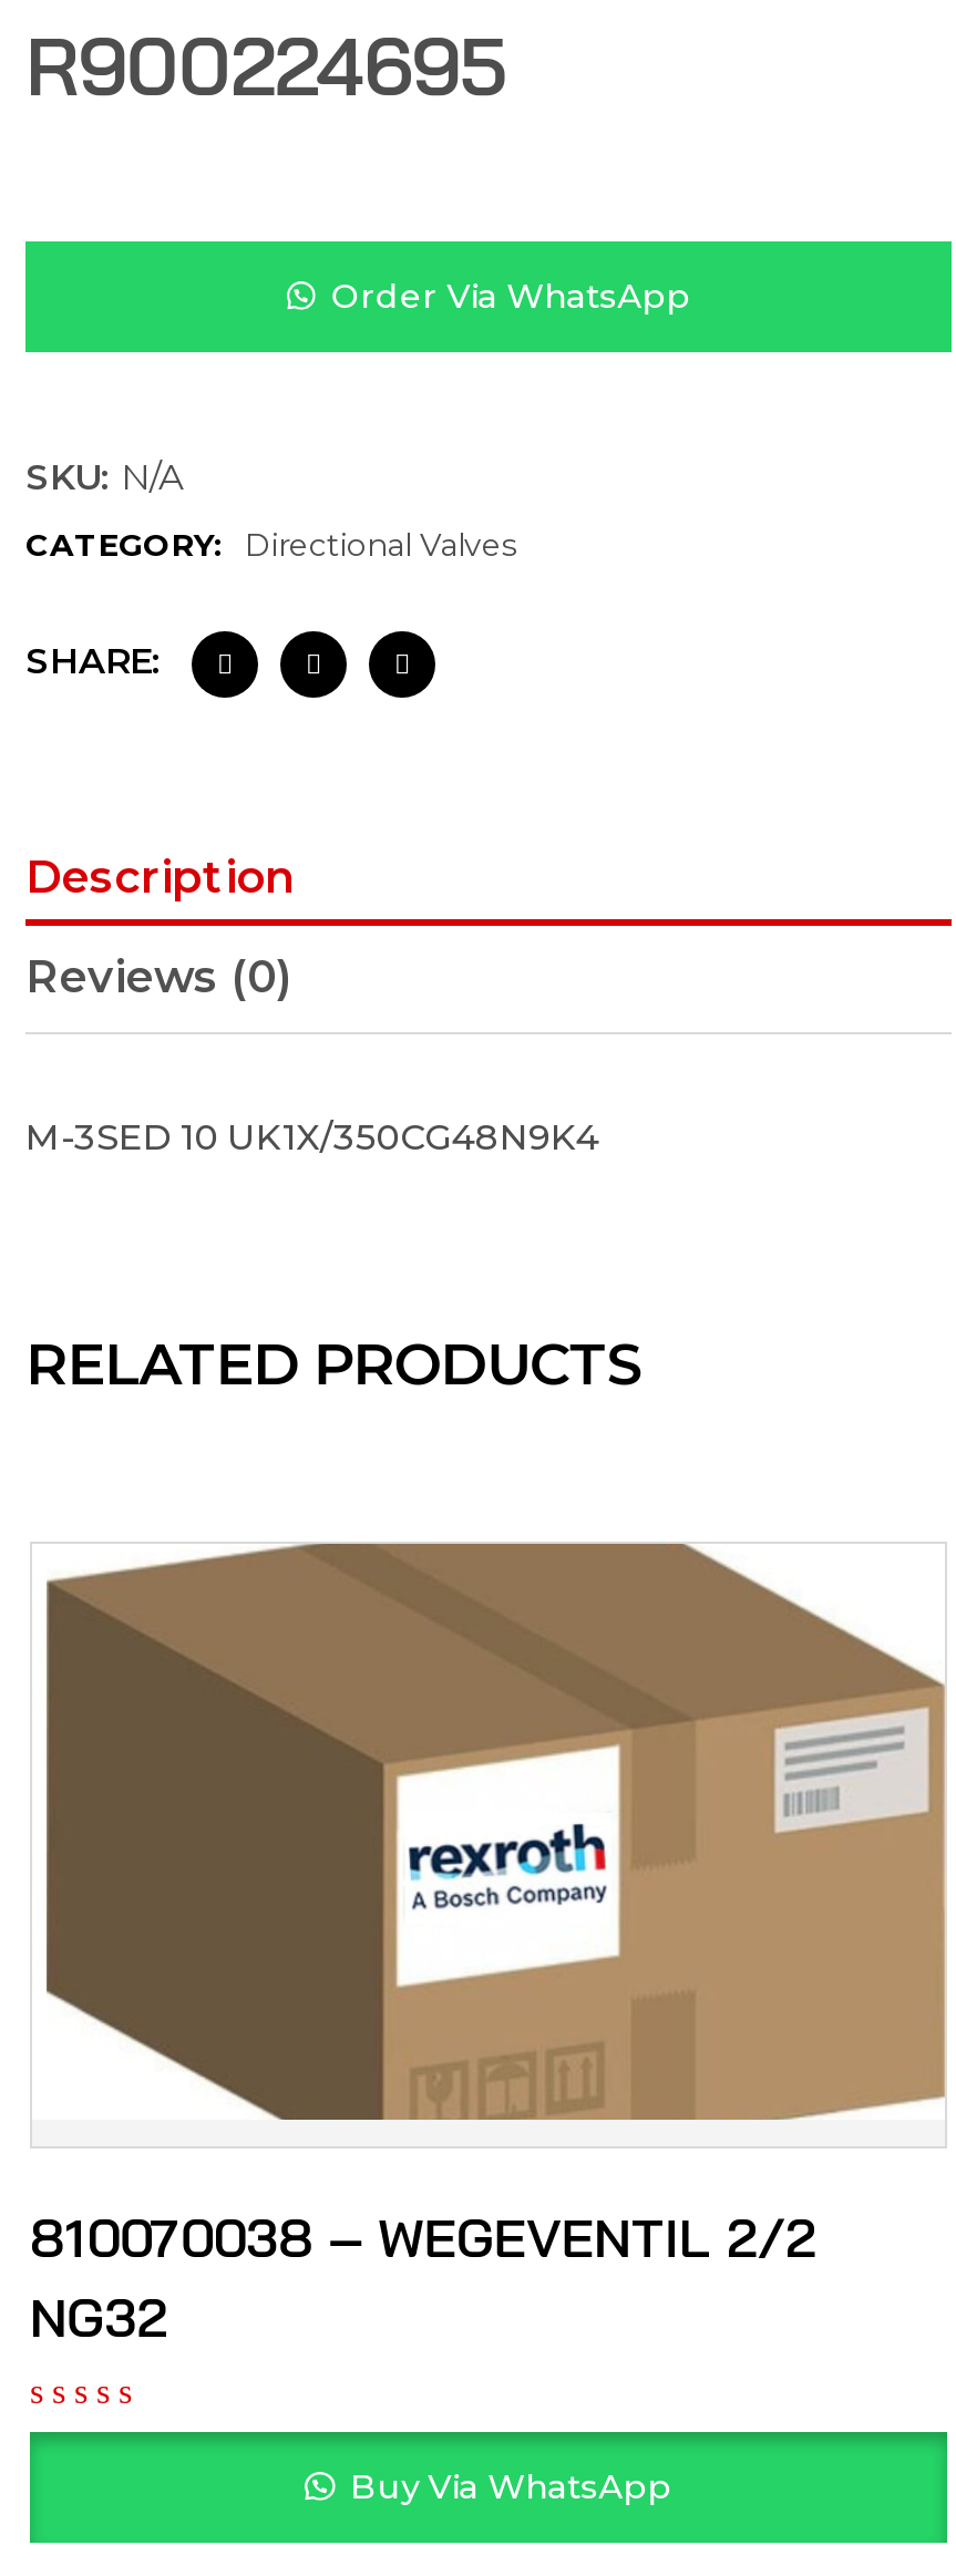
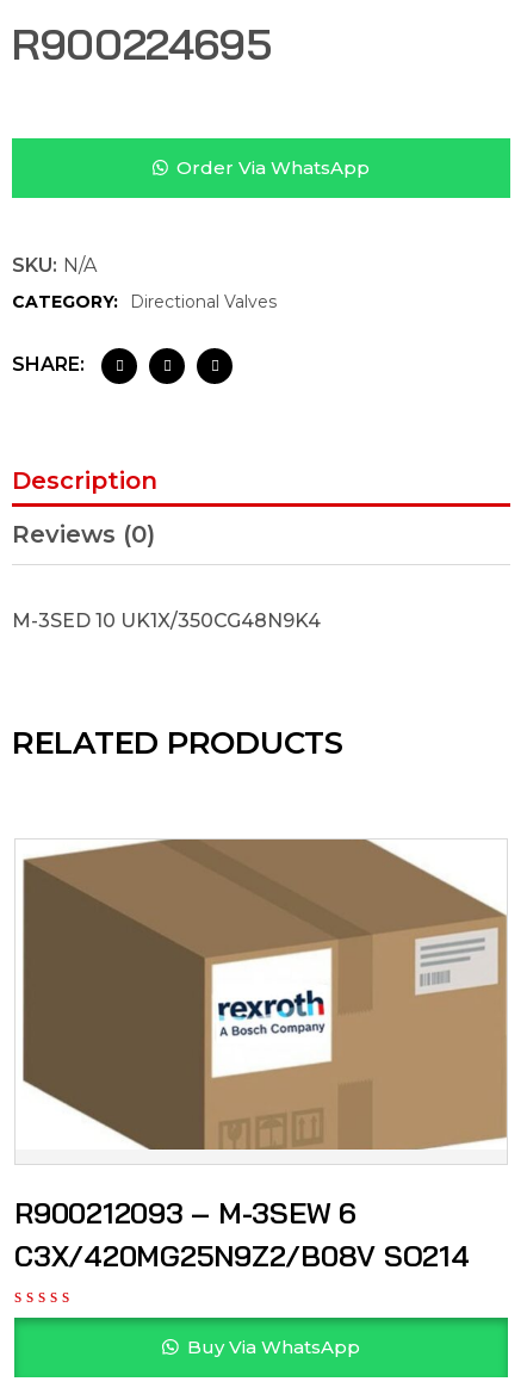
- 810070038 – WEGEVENTIL 2/2
- NG32
+ R900212093 – M-3SEW 6
+ C3X/420MG25N9Z2/B08V SO214
